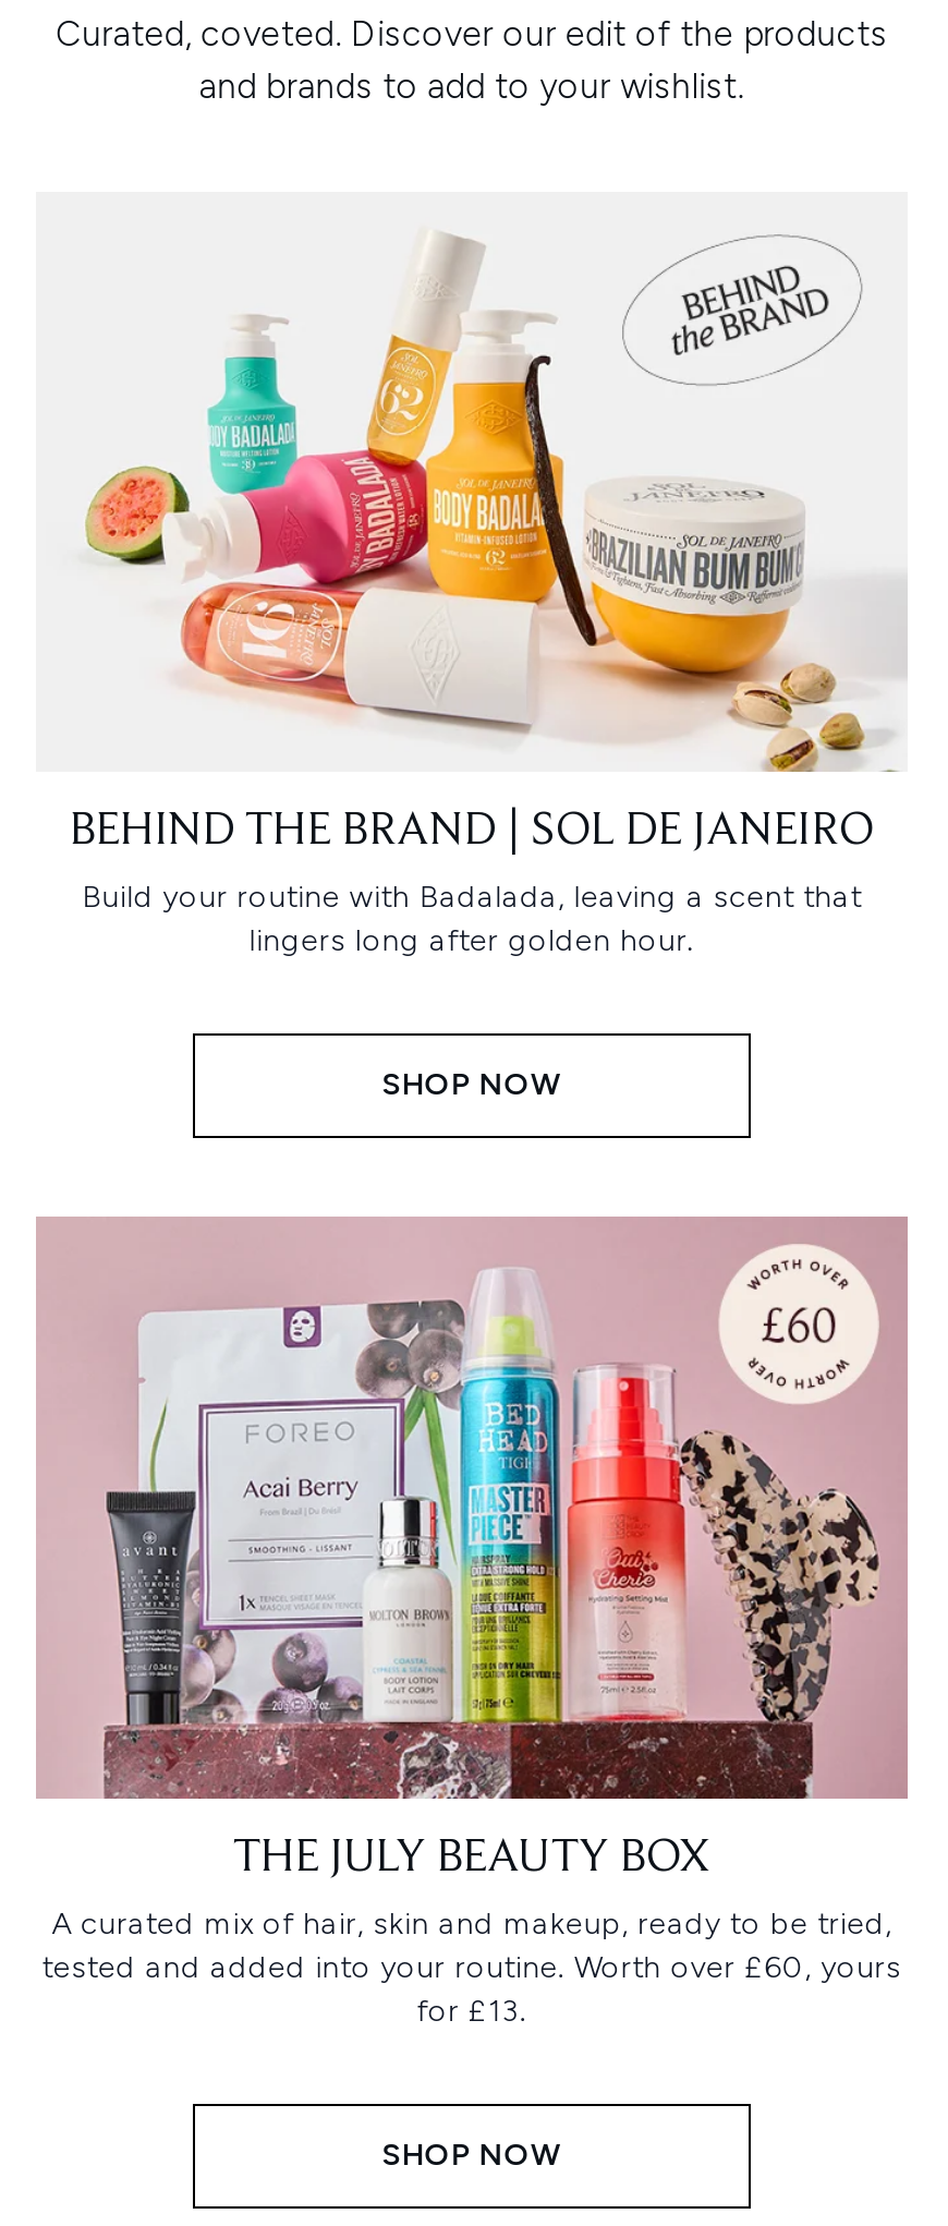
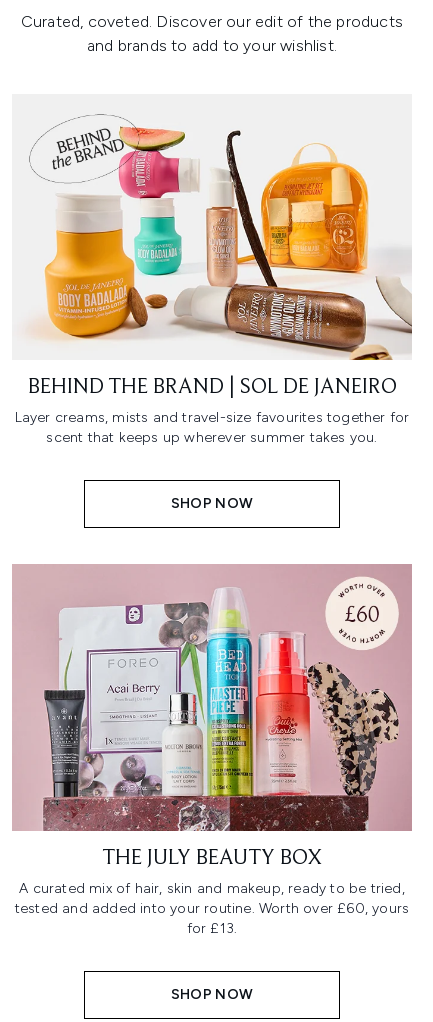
- [image]
+ [image]

- Build your routine with Badalada, leaving a scent that
- lingers long after golden hour.
+ Layer creams, mists and travel-size favourites together for
+ scent that keeps up wherever summer takes you.
